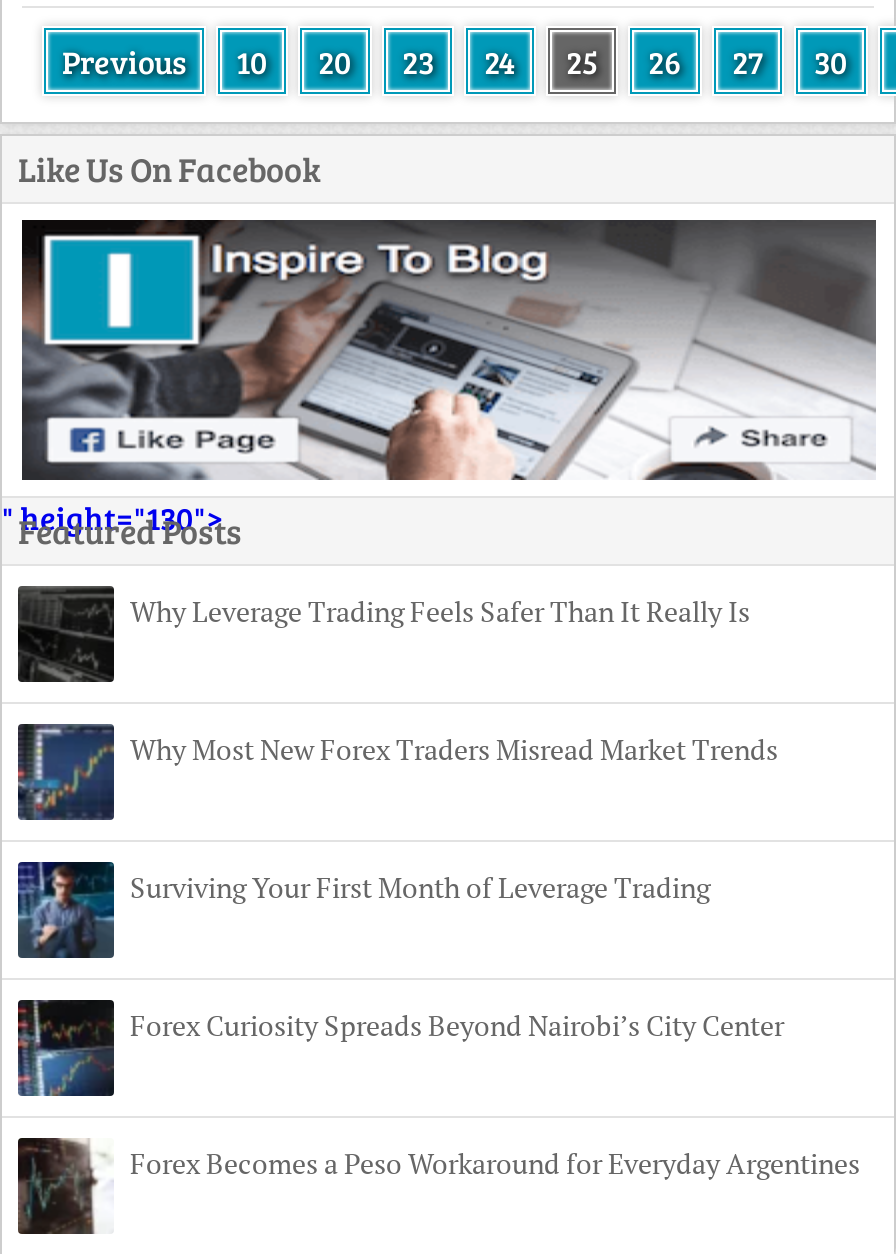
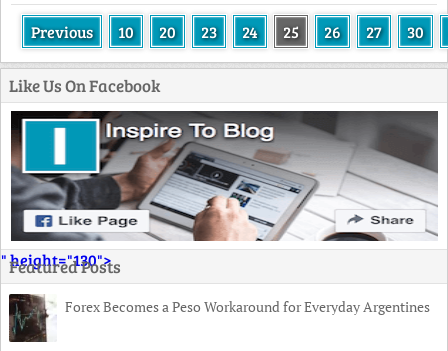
- [image]
- Why Leverage Trading Feels Safer Than It Really Is

- [image]
- Why Most New Forex Traders Misread Market Trends

- [image]
- Surviving Your First Month of Leverage Trading

- [image]
- Forex Curiosity Spreads Beyond Nairobi’s City Center
